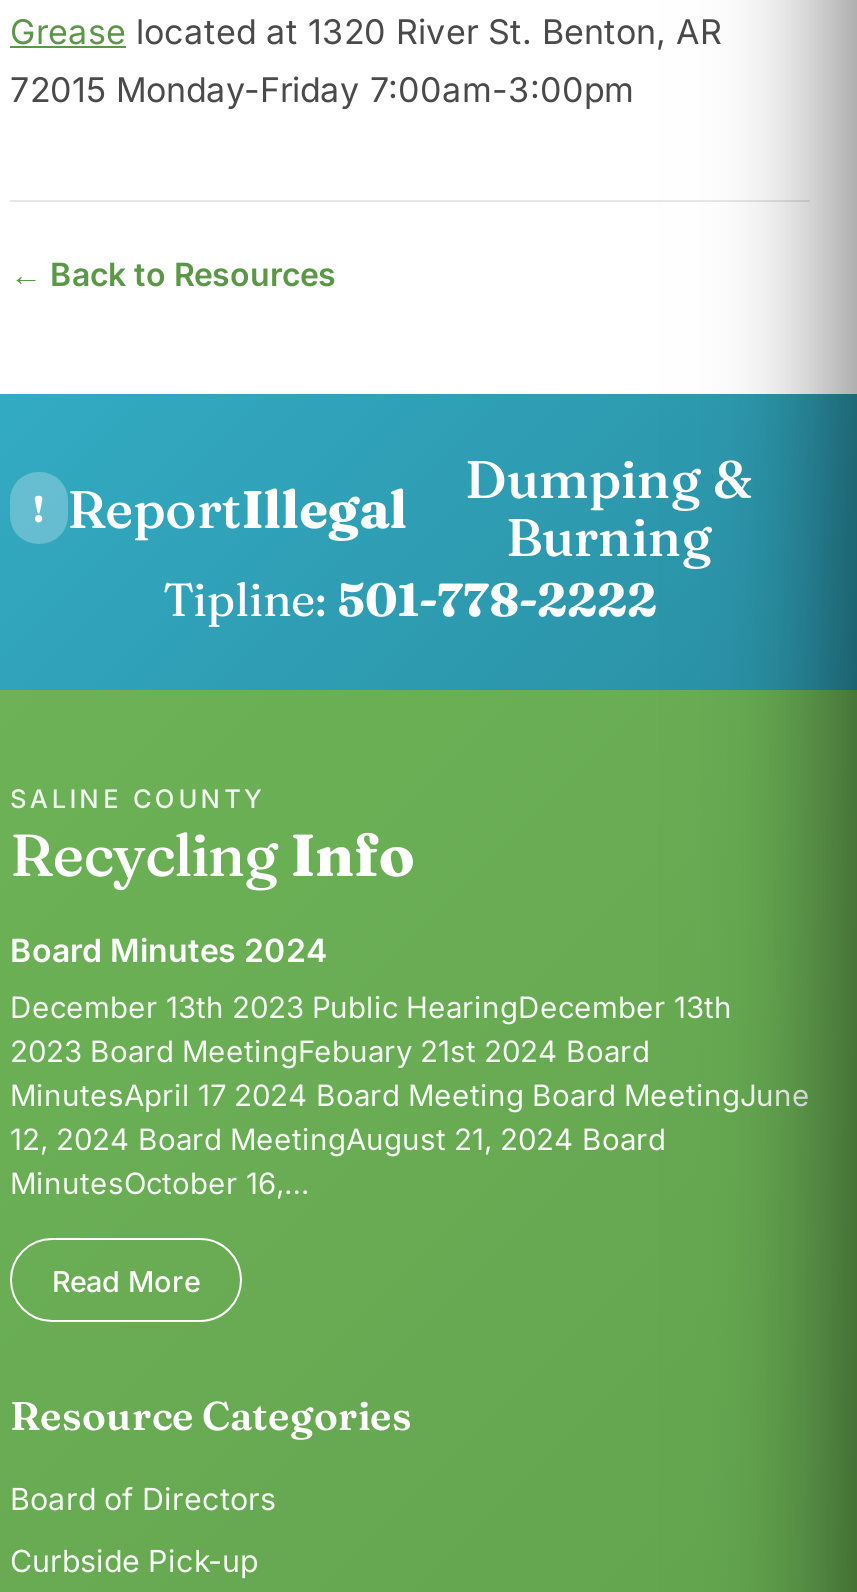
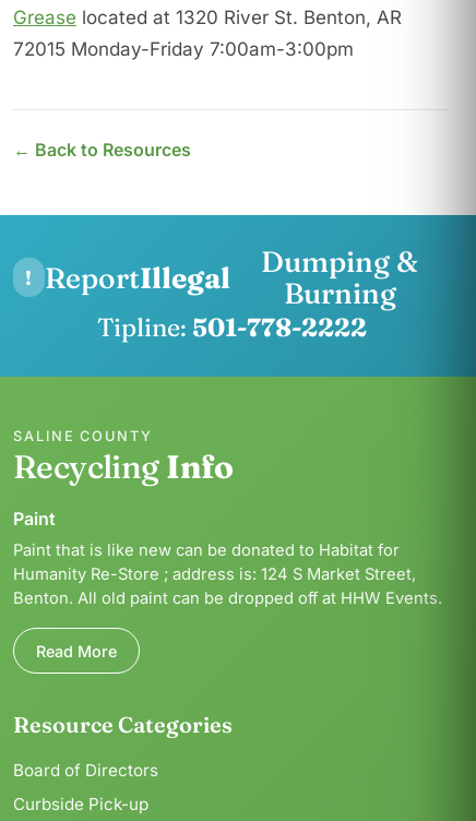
- Board Minutes 2024
+ Paint

- December 13th 2023 Public HearingDecember 13th
- 2023 Board MeetingFebuary 21st 2024 Board
- MinutesApril 17 2024 Board Meeting Board MeetingJune
- 12, 2024 Board MeetingAugust 21, 2024 Board
- MinutesOctober 16,…
+ Paint that is like new can be donated to Habitat for
+ Humanity Re-Store ; address is: 124 S Market Street,
+ Benton. All old paint can be dropped off at HHW Events.
